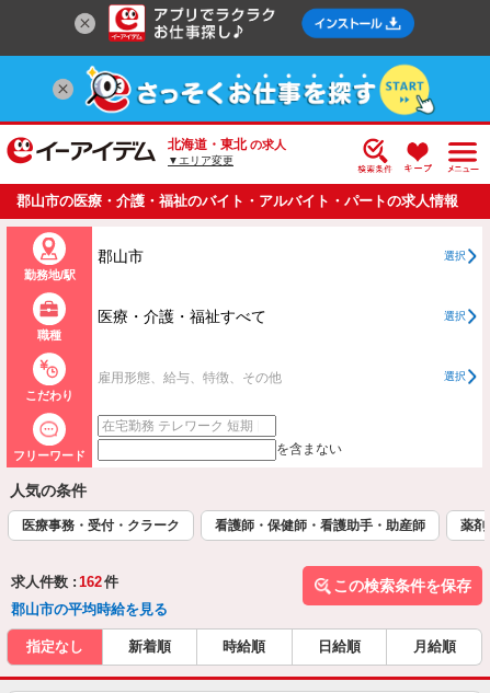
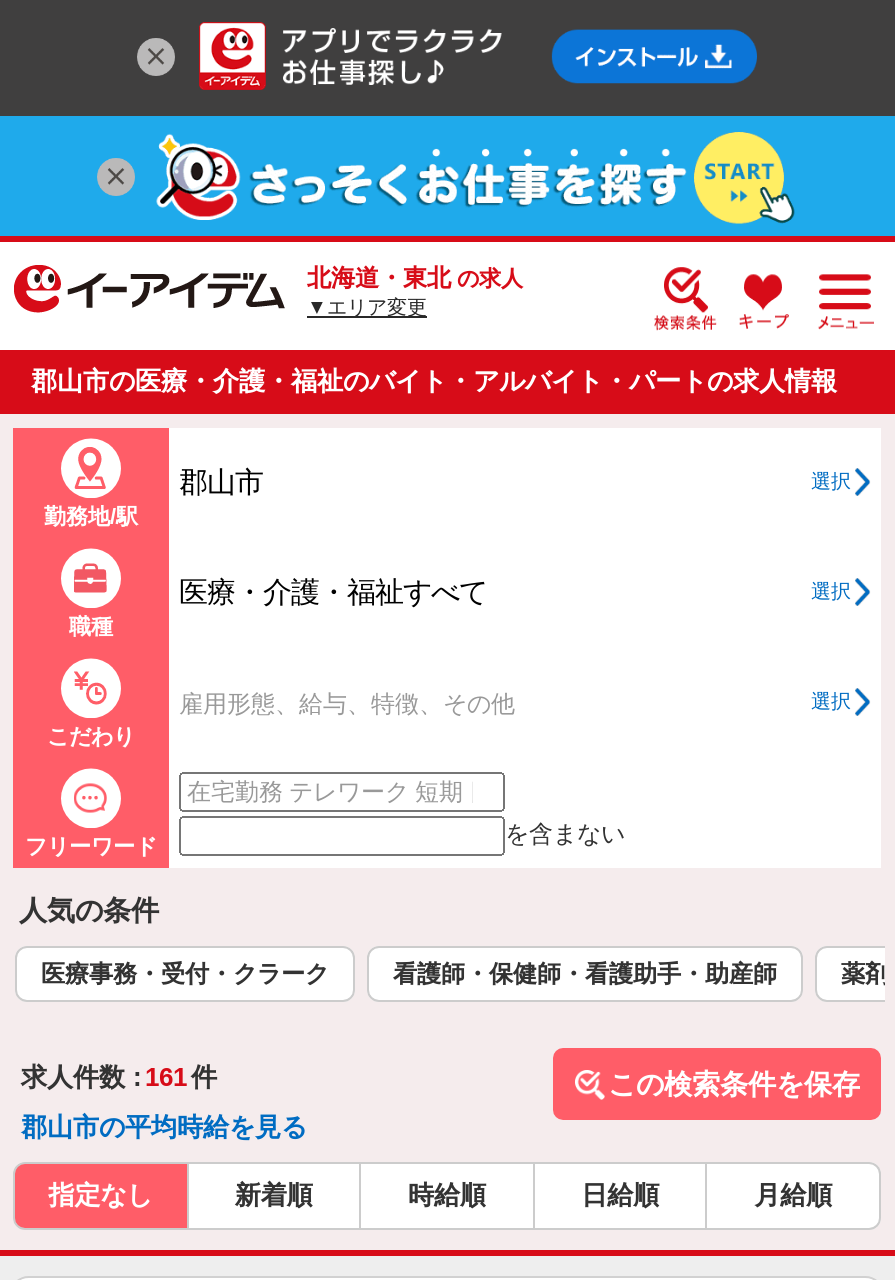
- 求人件数 : 162 件
+ 求人件数 : 161 件
